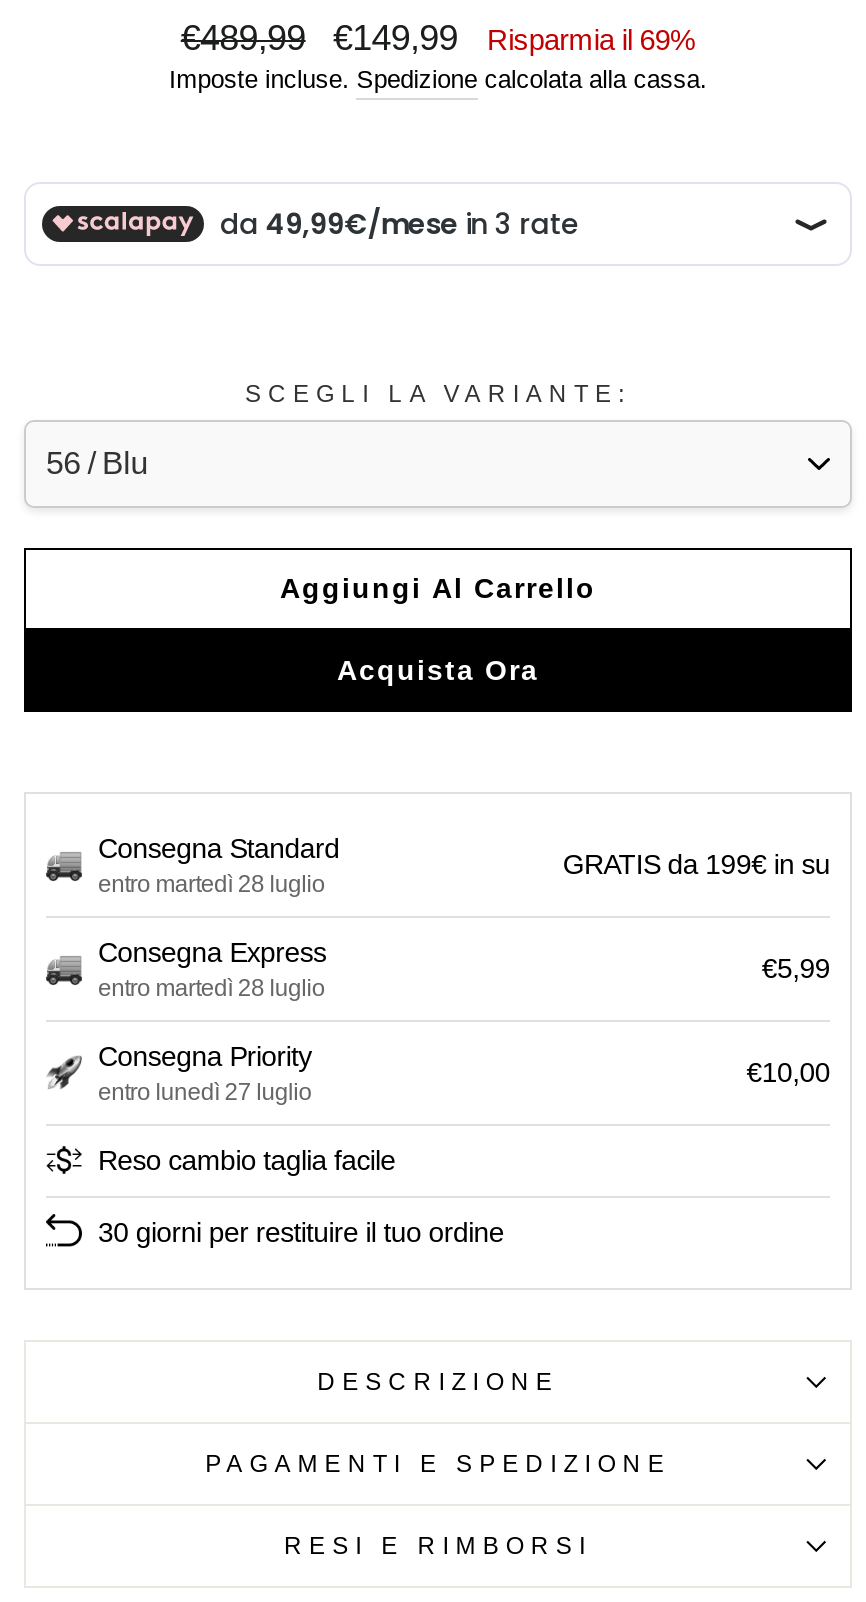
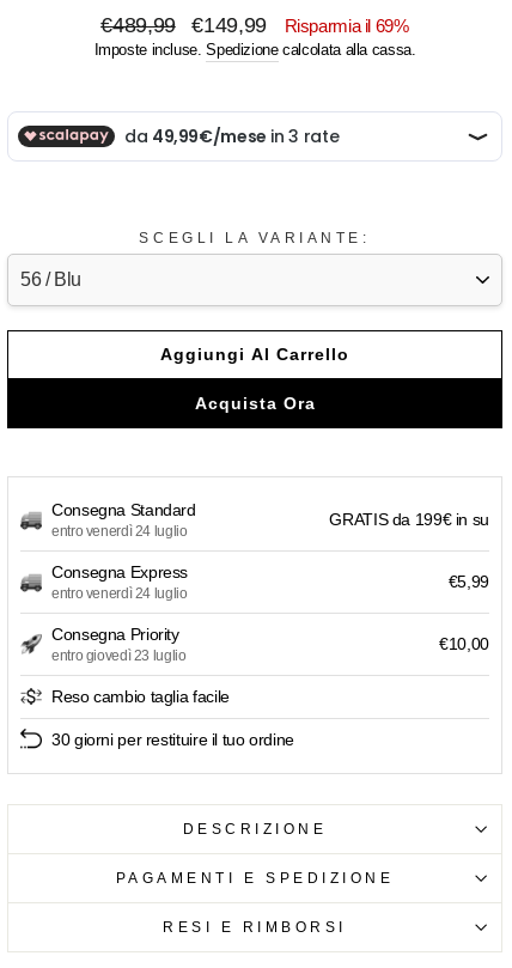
- entro martedì 28 luglio
+ entro venerdì 24 luglio

- entro martedì 28 luglio
+ entro venerdì 24 luglio

- entro lunedì 27 luglio
+ entro giovedì 23 luglio
